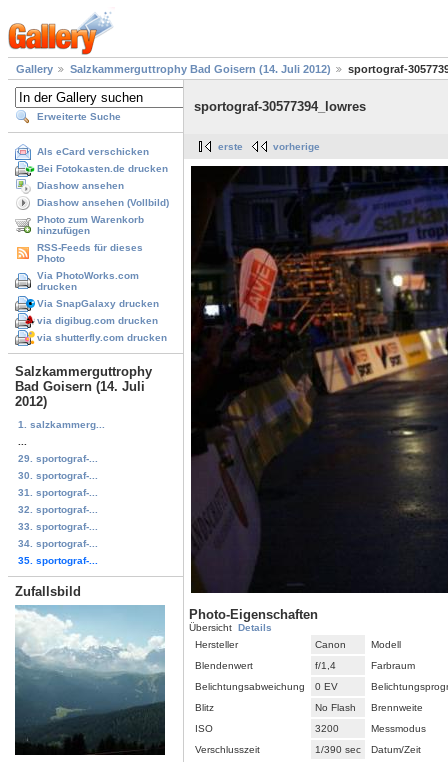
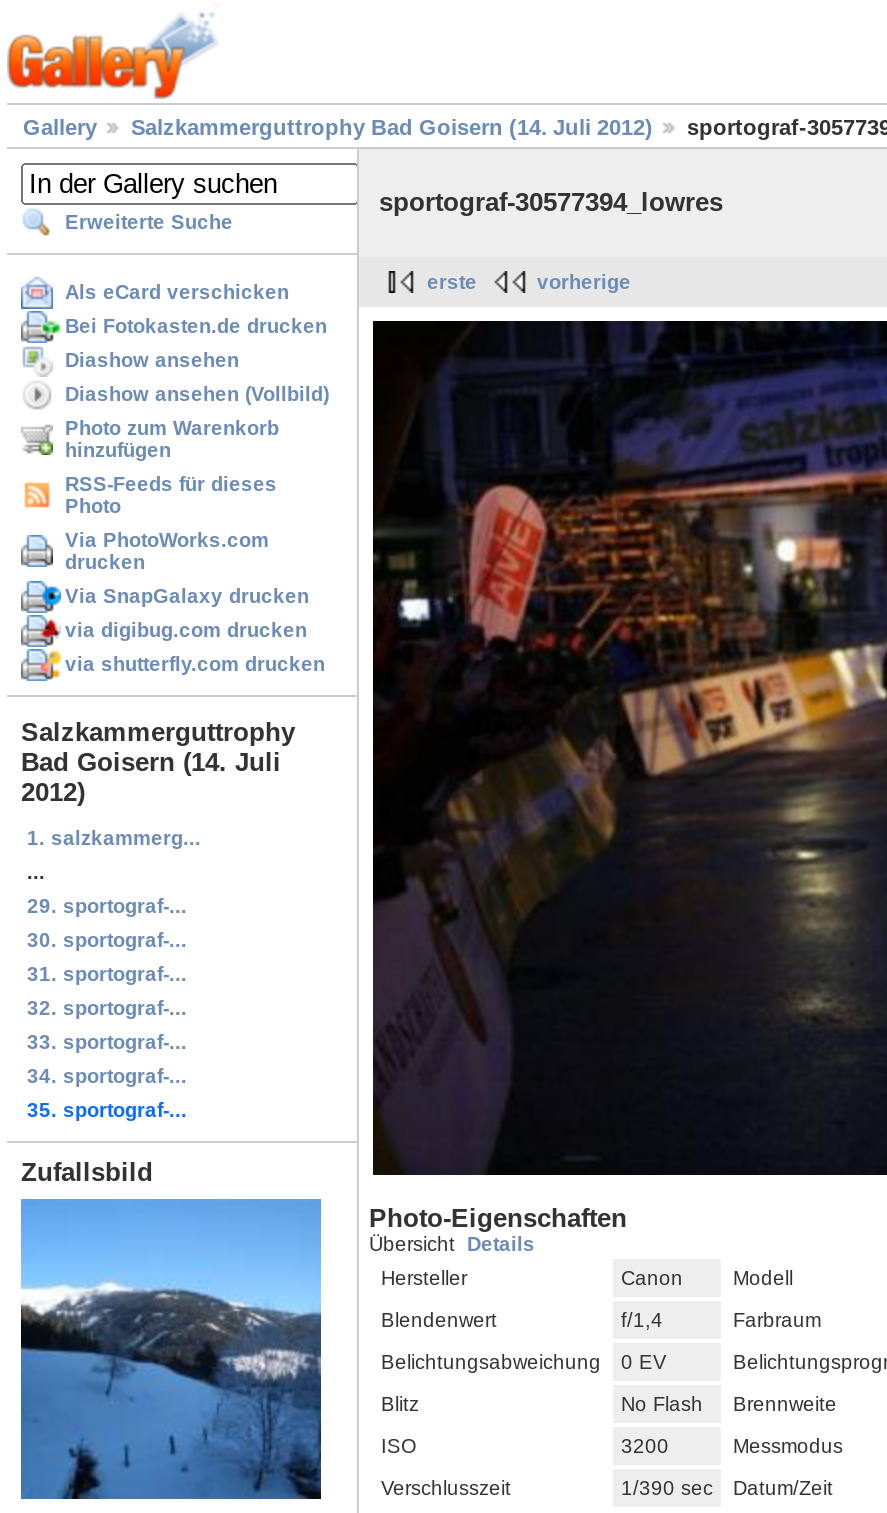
- [image]
+ [image]
